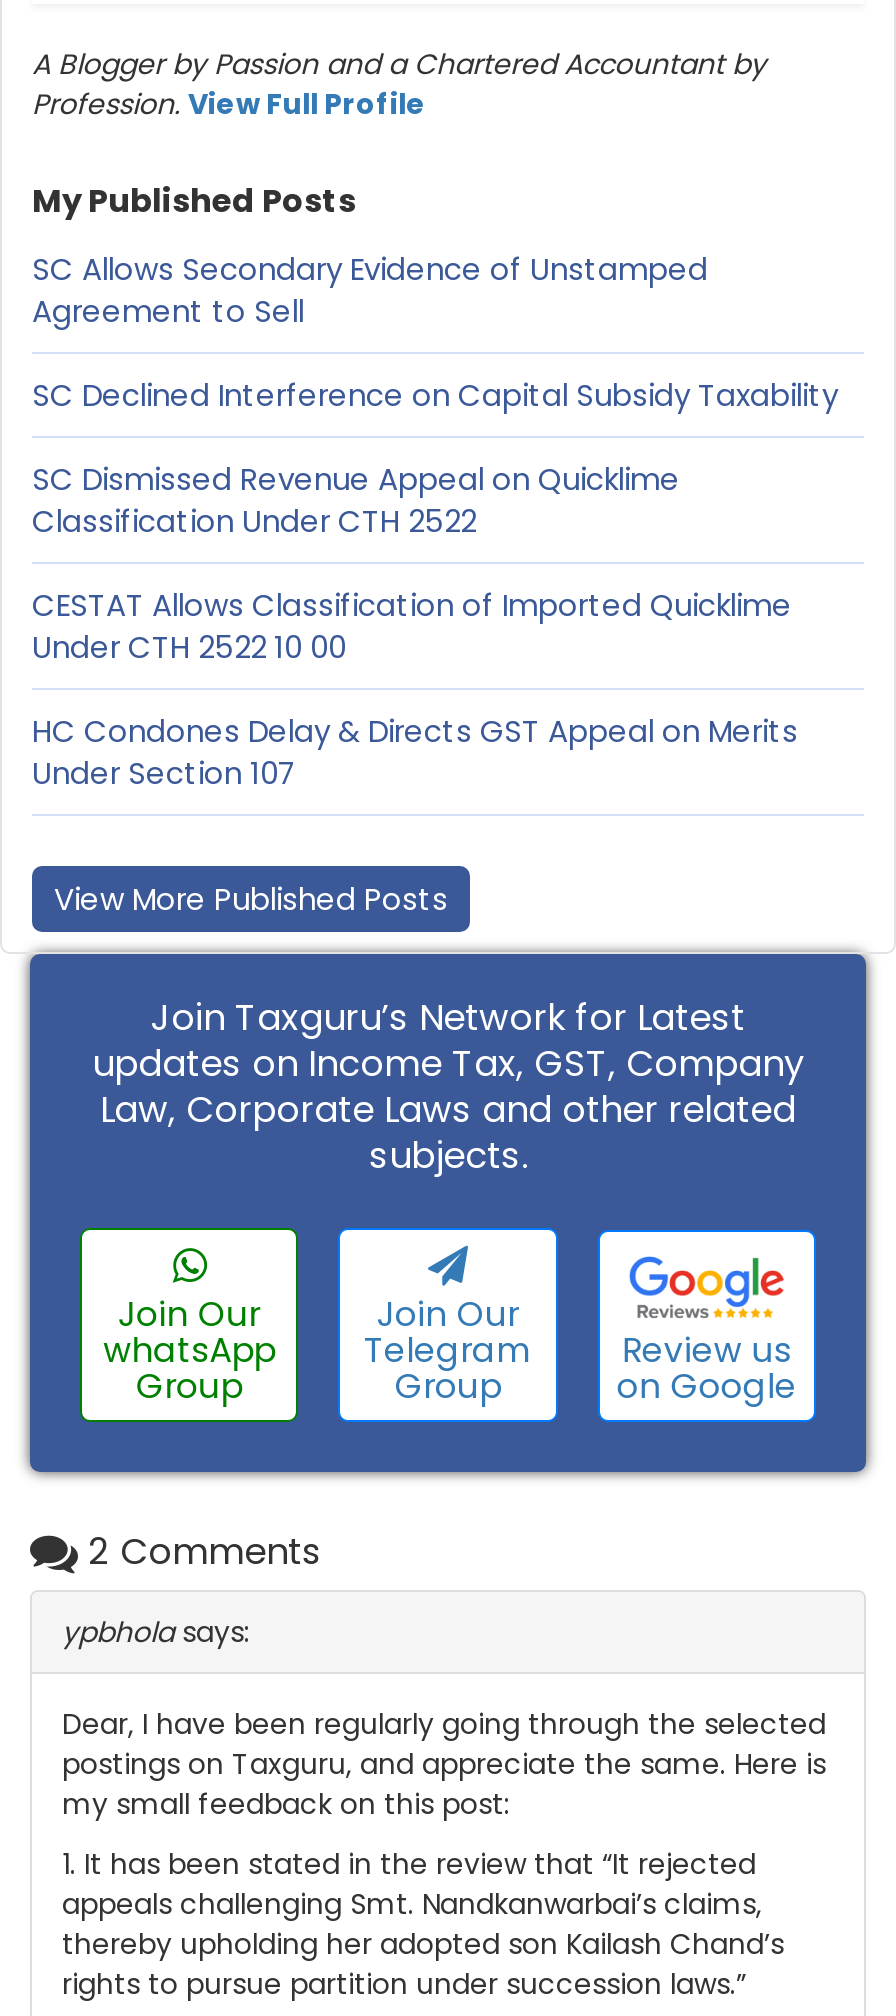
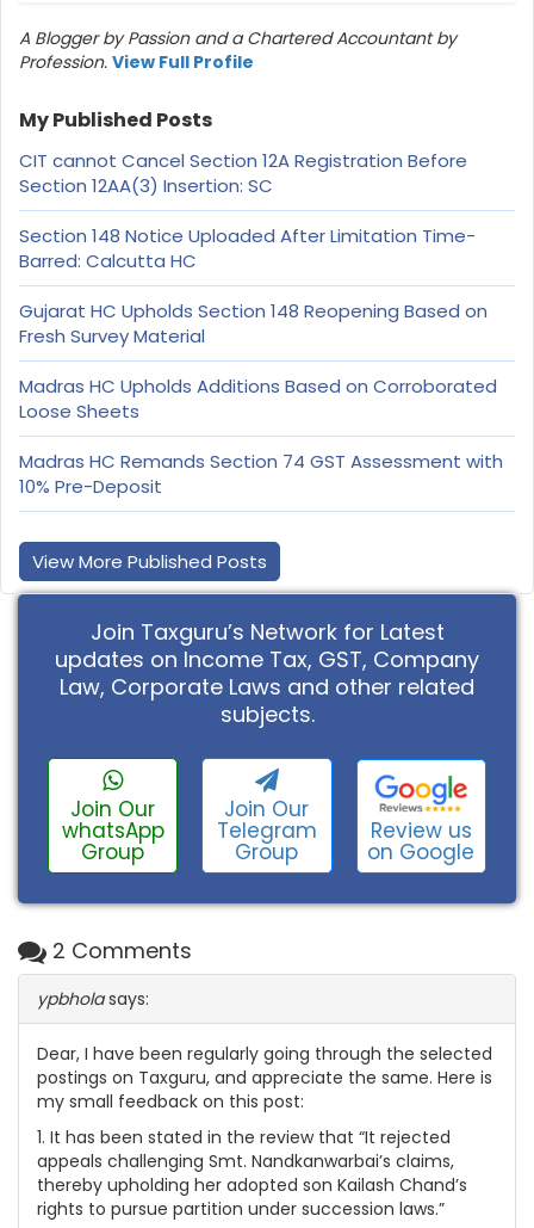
- SC Allows Secondary Evidence of Unstamped
- Agreement to Sell
+ CIT cannot Cancel Section 12A Registration Before
+ Section 12AA(3) Insertion: SC

- SC Declined Interference on Capital Subsidy Taxability
+ Section 148 Notice Uploaded After Limitation Time-
+ Barred: Calcutta HC

- SC Dismissed Revenue Appeal on Quicklime
- Classification Under CTH 2522
+ Gujarat HC Upholds Section 148 Reopening Based on
+ Fresh Survey Material

- CESTAT Allows Classification of Imported Quicklime
- Under CTH 2522 10 00
+ Madras HC Upholds Additions Based on Corroborated
+ Loose Sheets

- HC Condones Delay & Directs GST Appeal on Merits
- Under Section 107
+ Madras HC Remands Section 74 GST Assessment with
+ 10% Pre-Deposit
